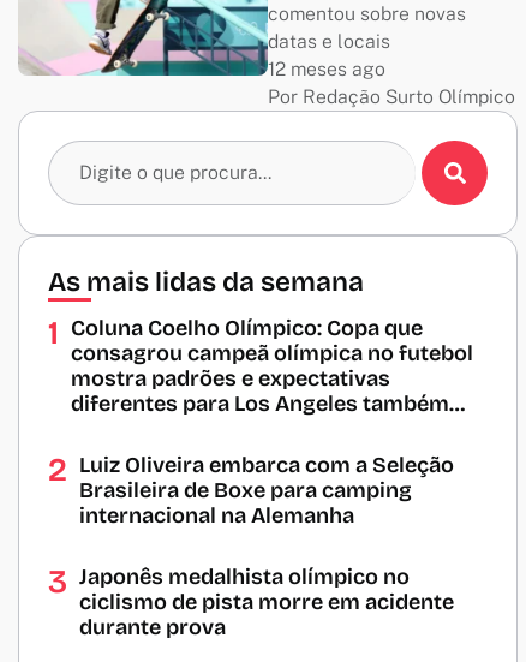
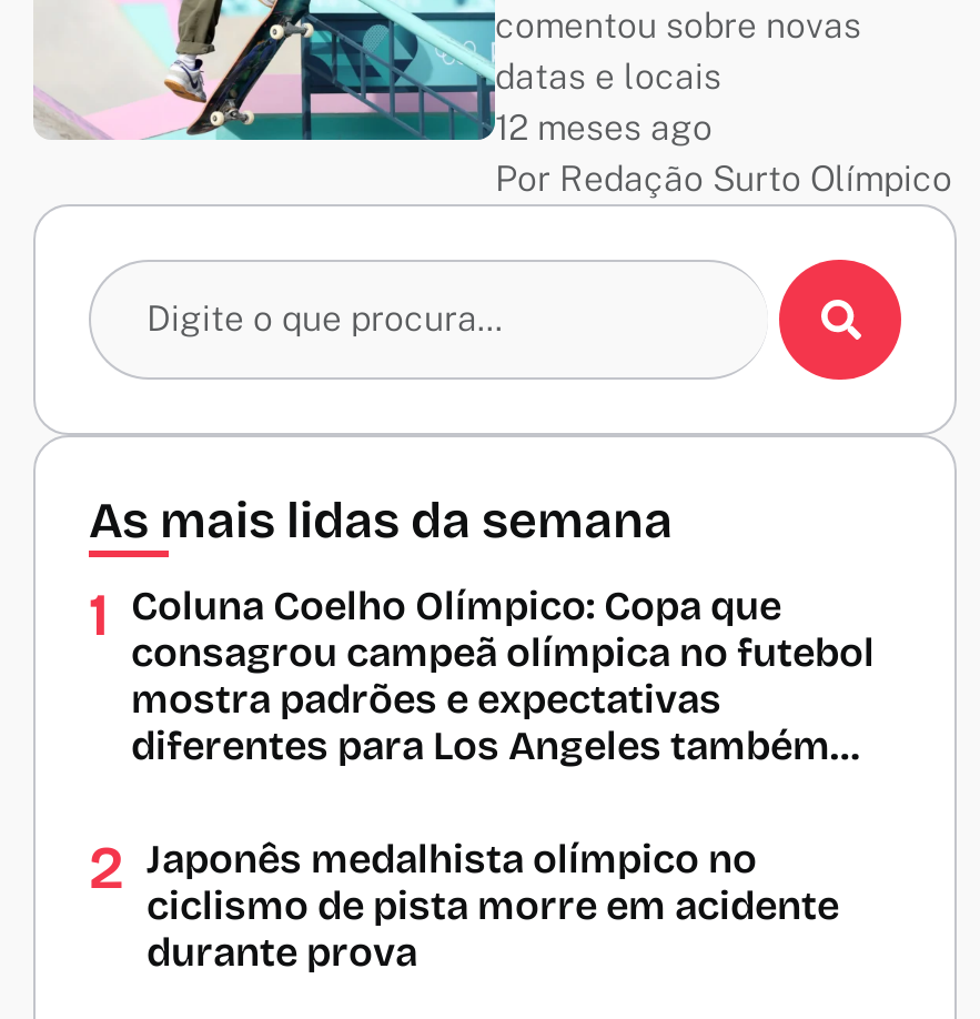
- 2 Luiz Oliveira embarca com a Seleção
- Brasileira de Boxe para camping
- internacional na Alemanha
- 3 Japonês medalhista olímpico no
+ 2 Japonês medalhista olímpico no
